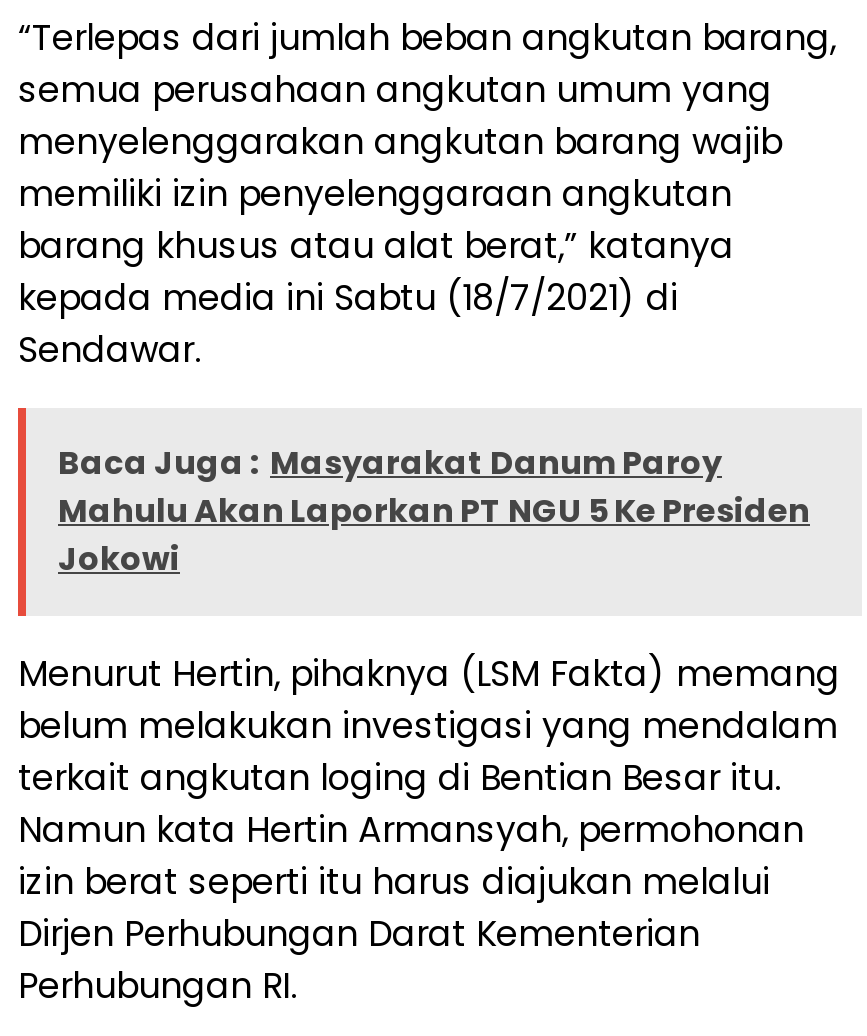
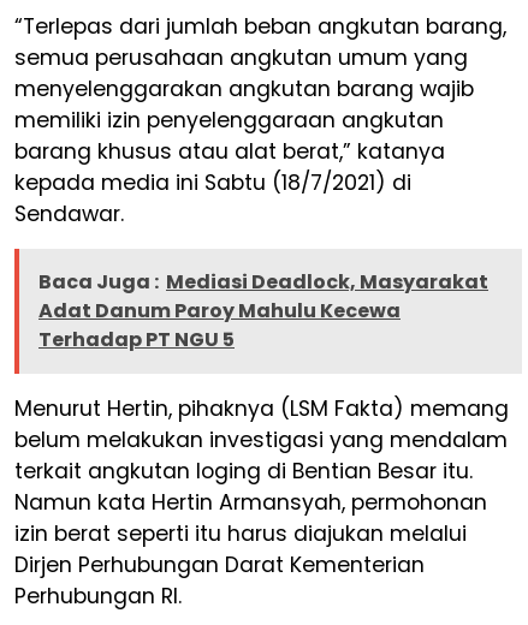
- Baca Juga : Masyarakat Danum Paroy
- Mahulu Akan Laporkan PT NGU 5 Ke Presiden
- Jokowi
+ Baca Juga : Mediasi Deadlock, Masyarakat
+ Adat Danum Paroy Mahulu Kecewa
+ Terhadap PT NGU 5
